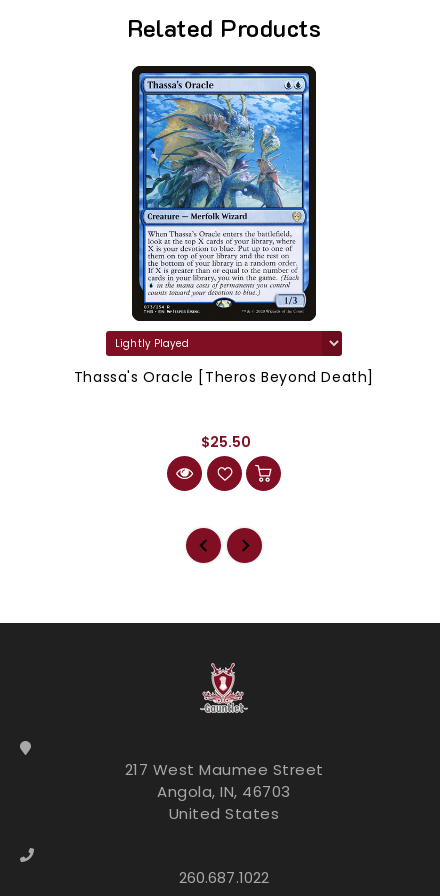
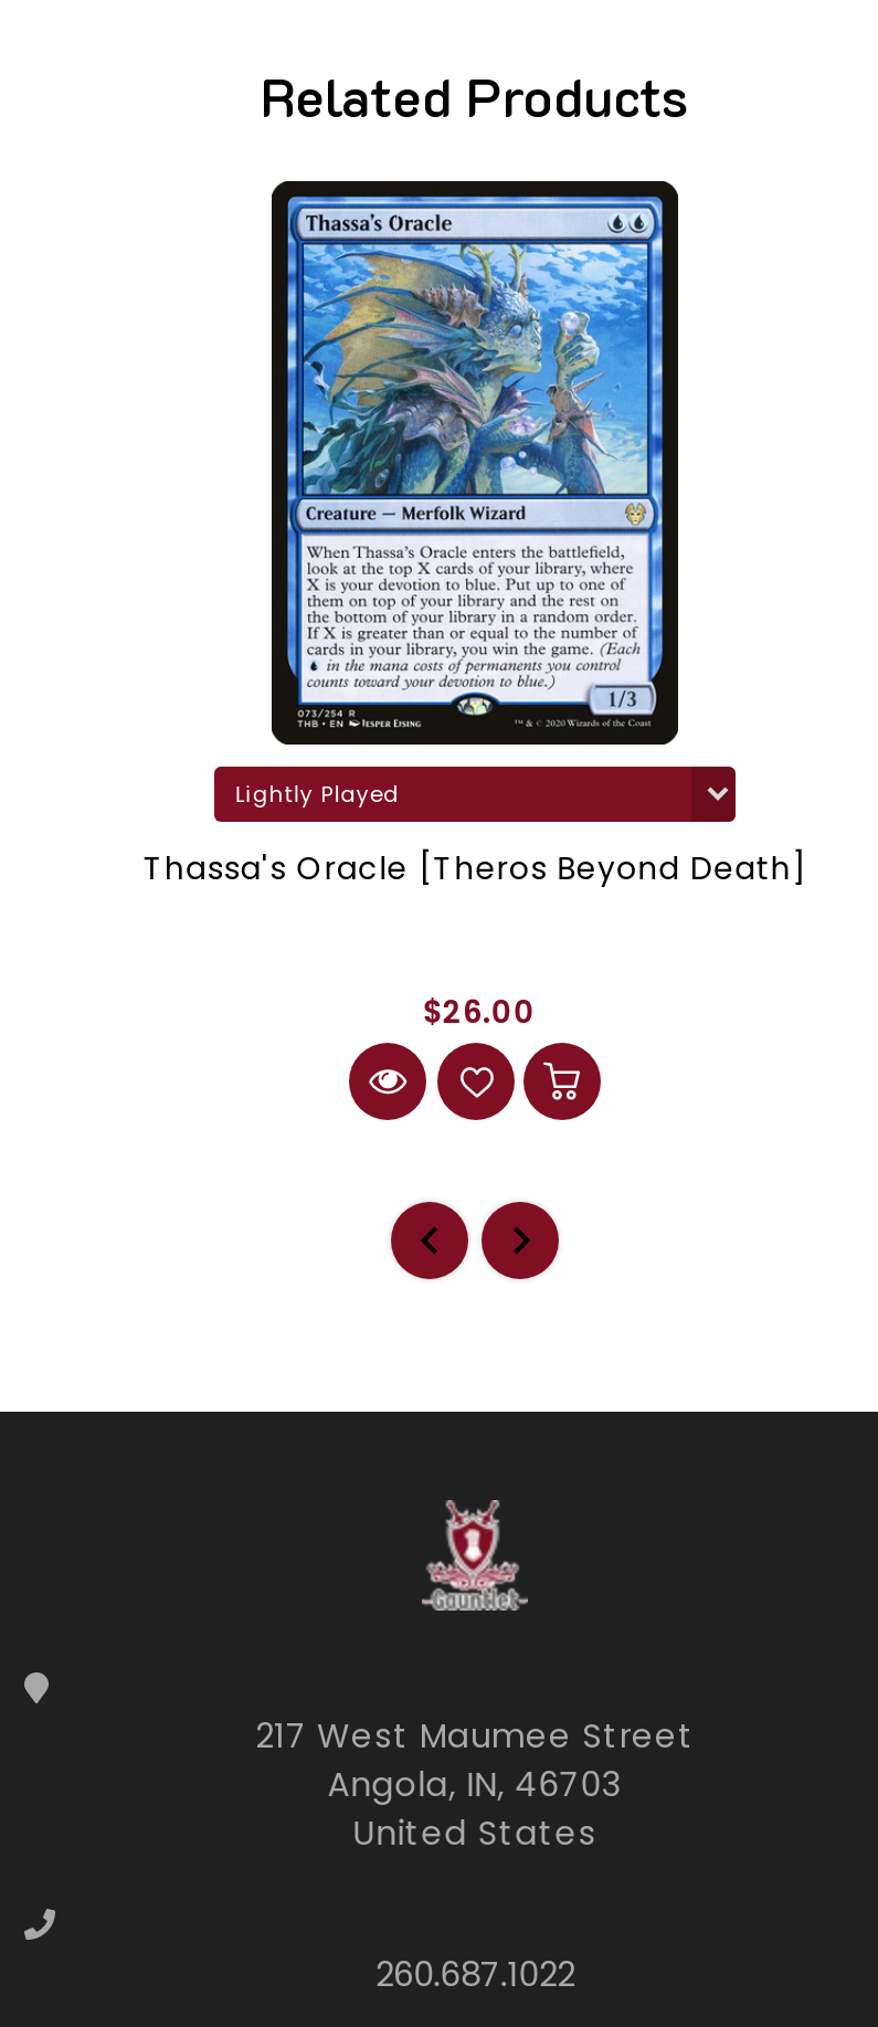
- $25.50
+ $26.00
